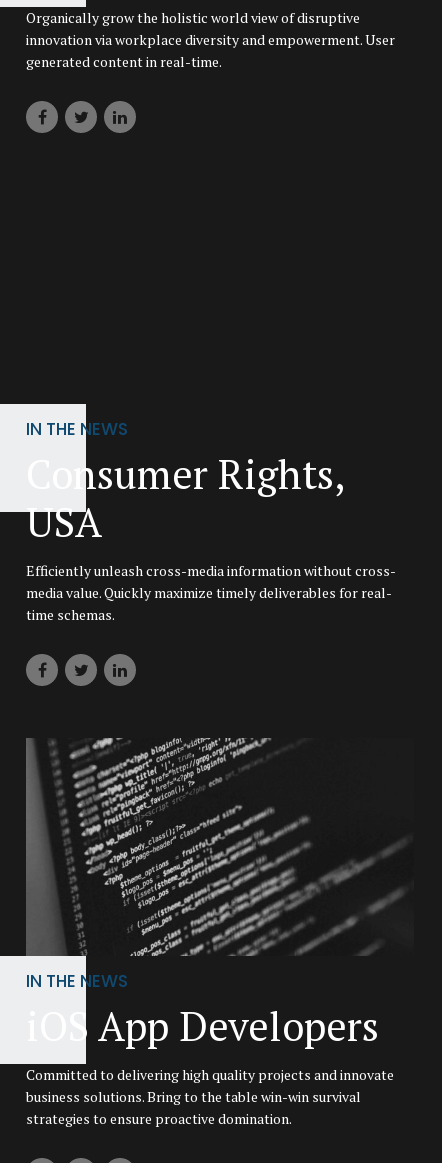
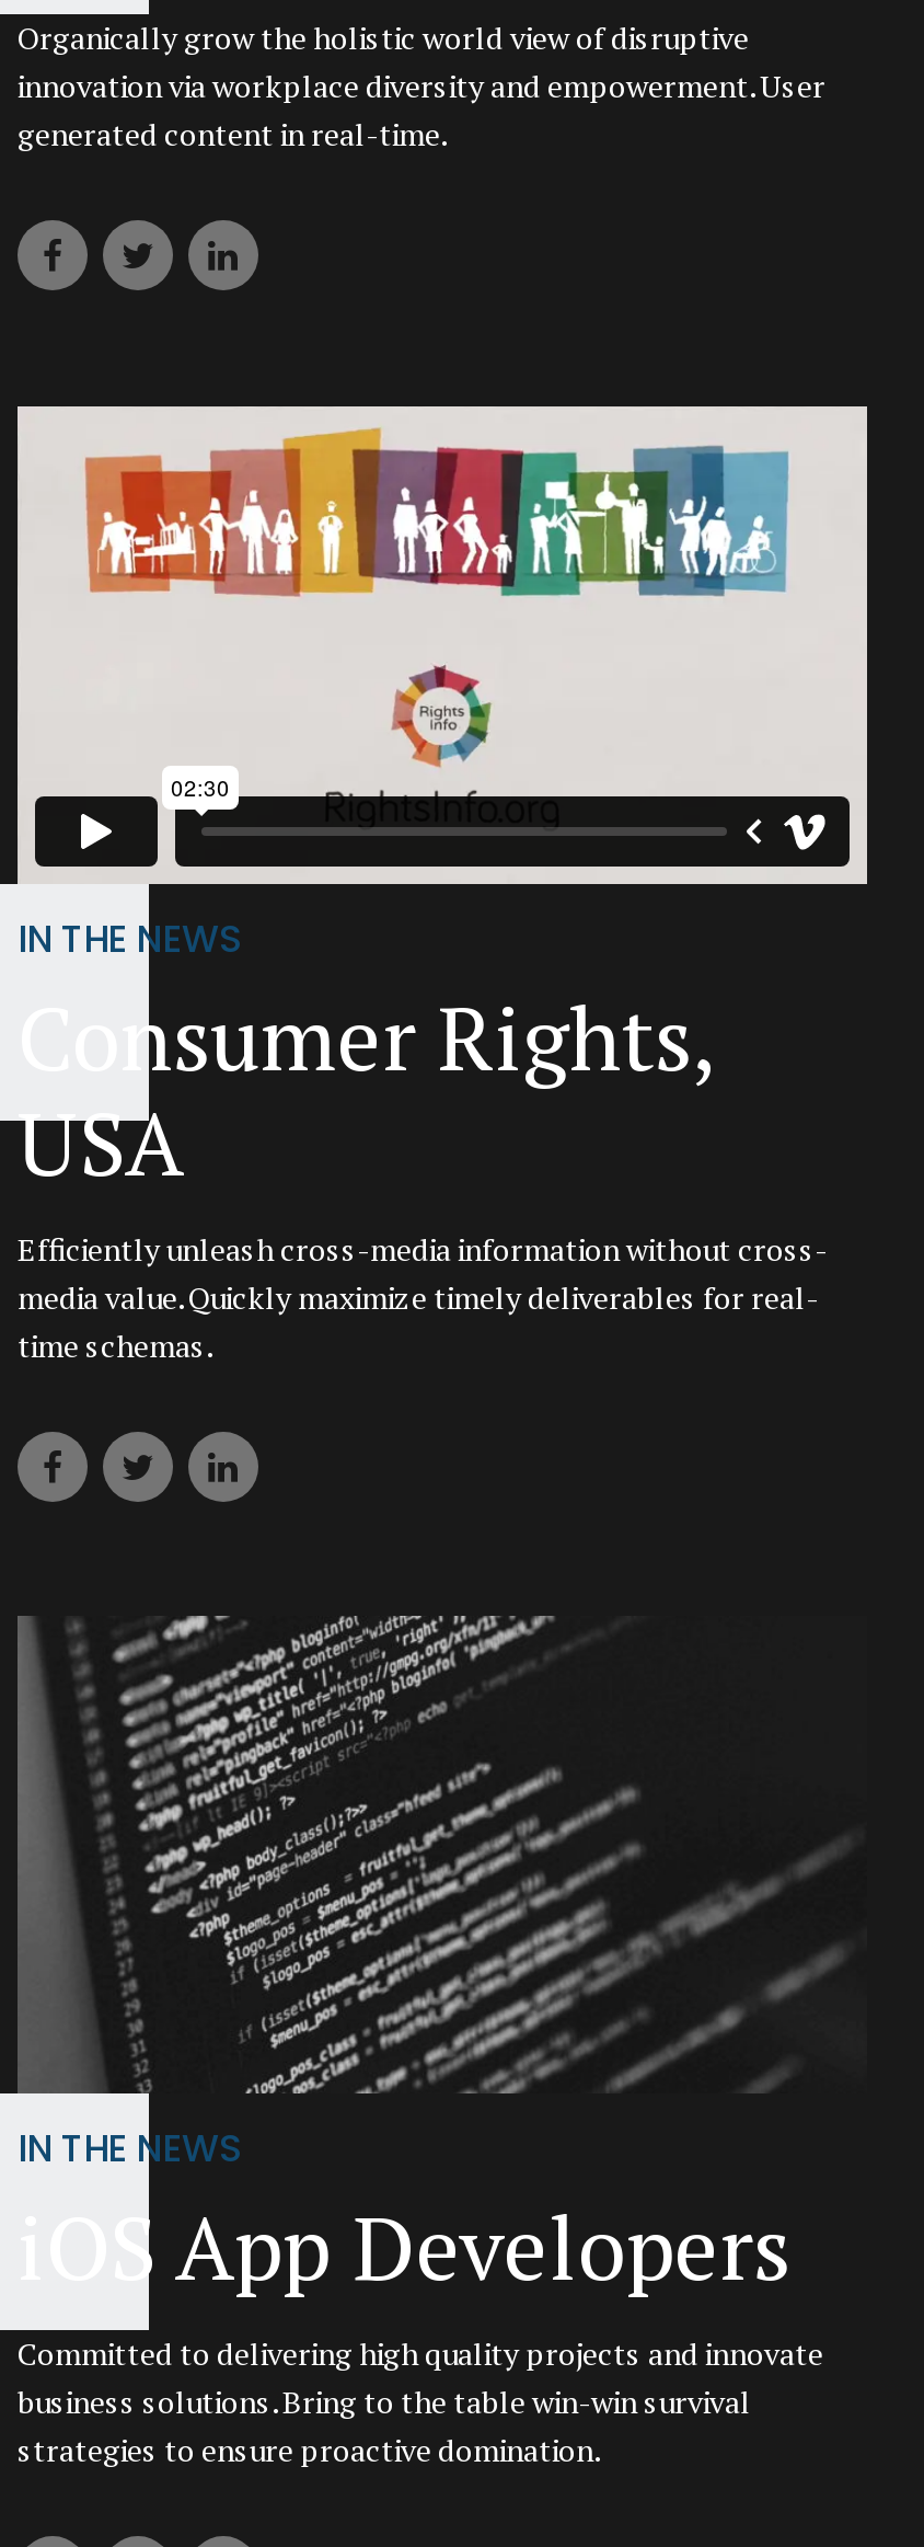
+ [image]
